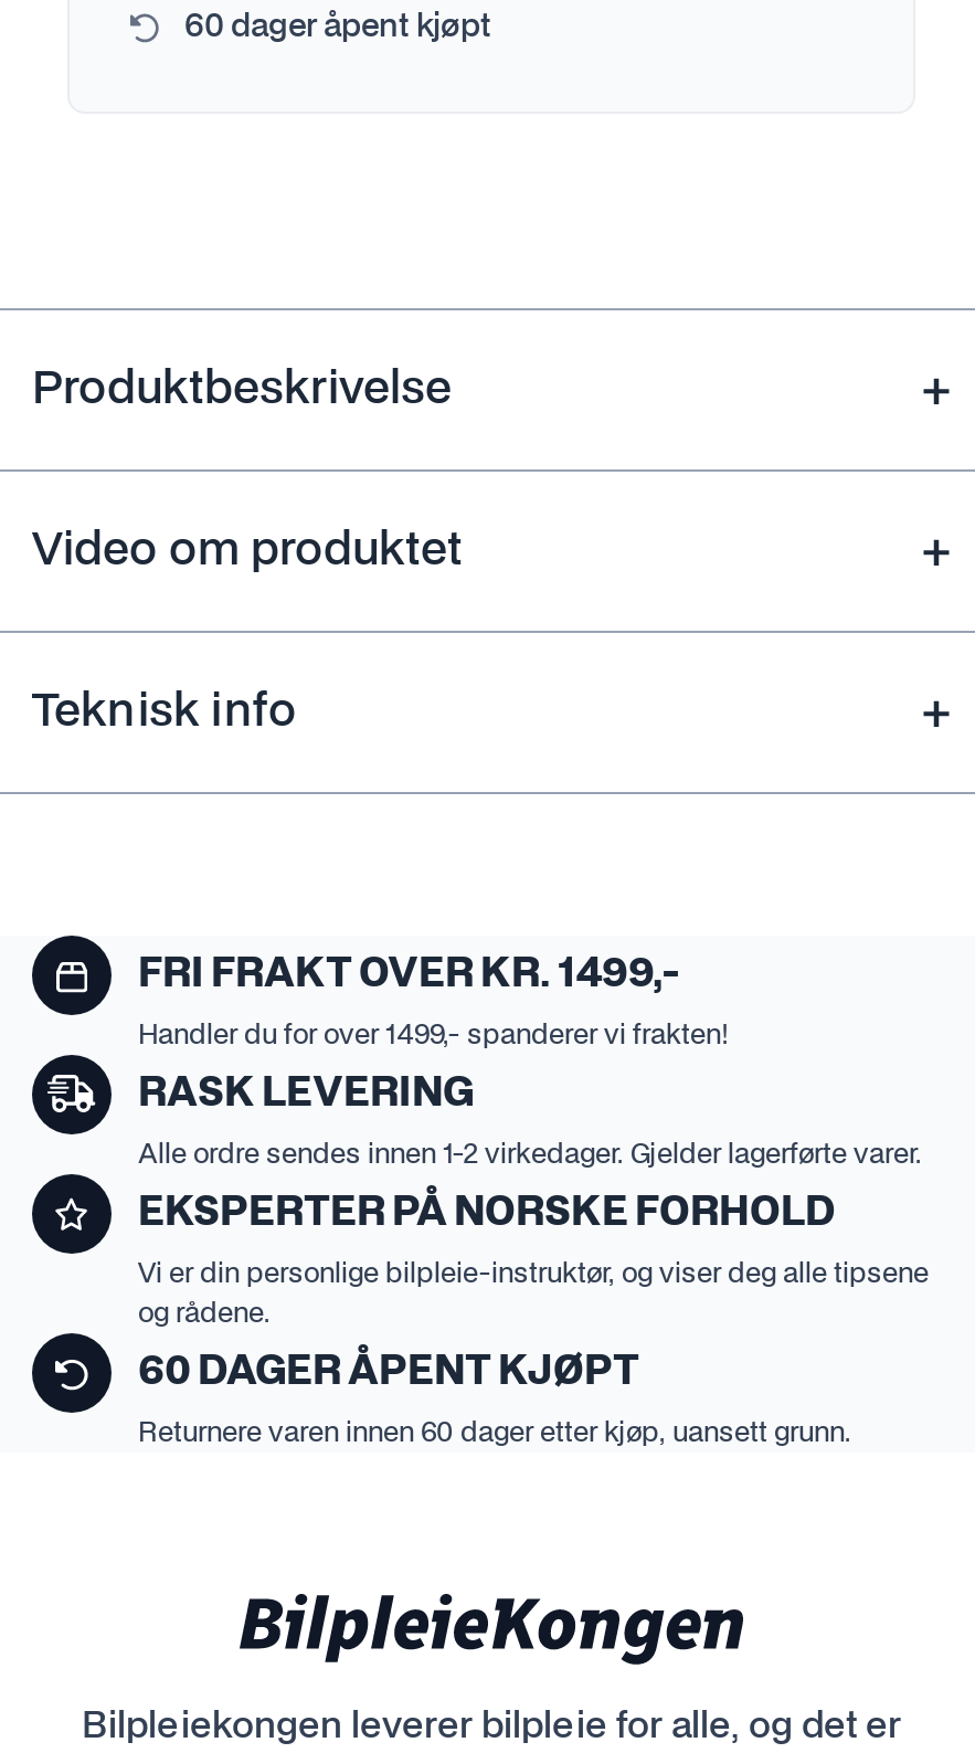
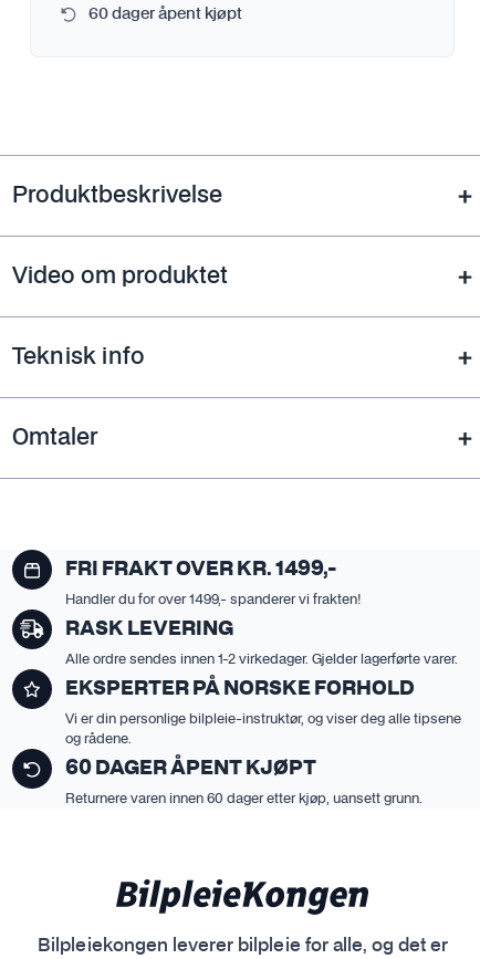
+ Omtaler
